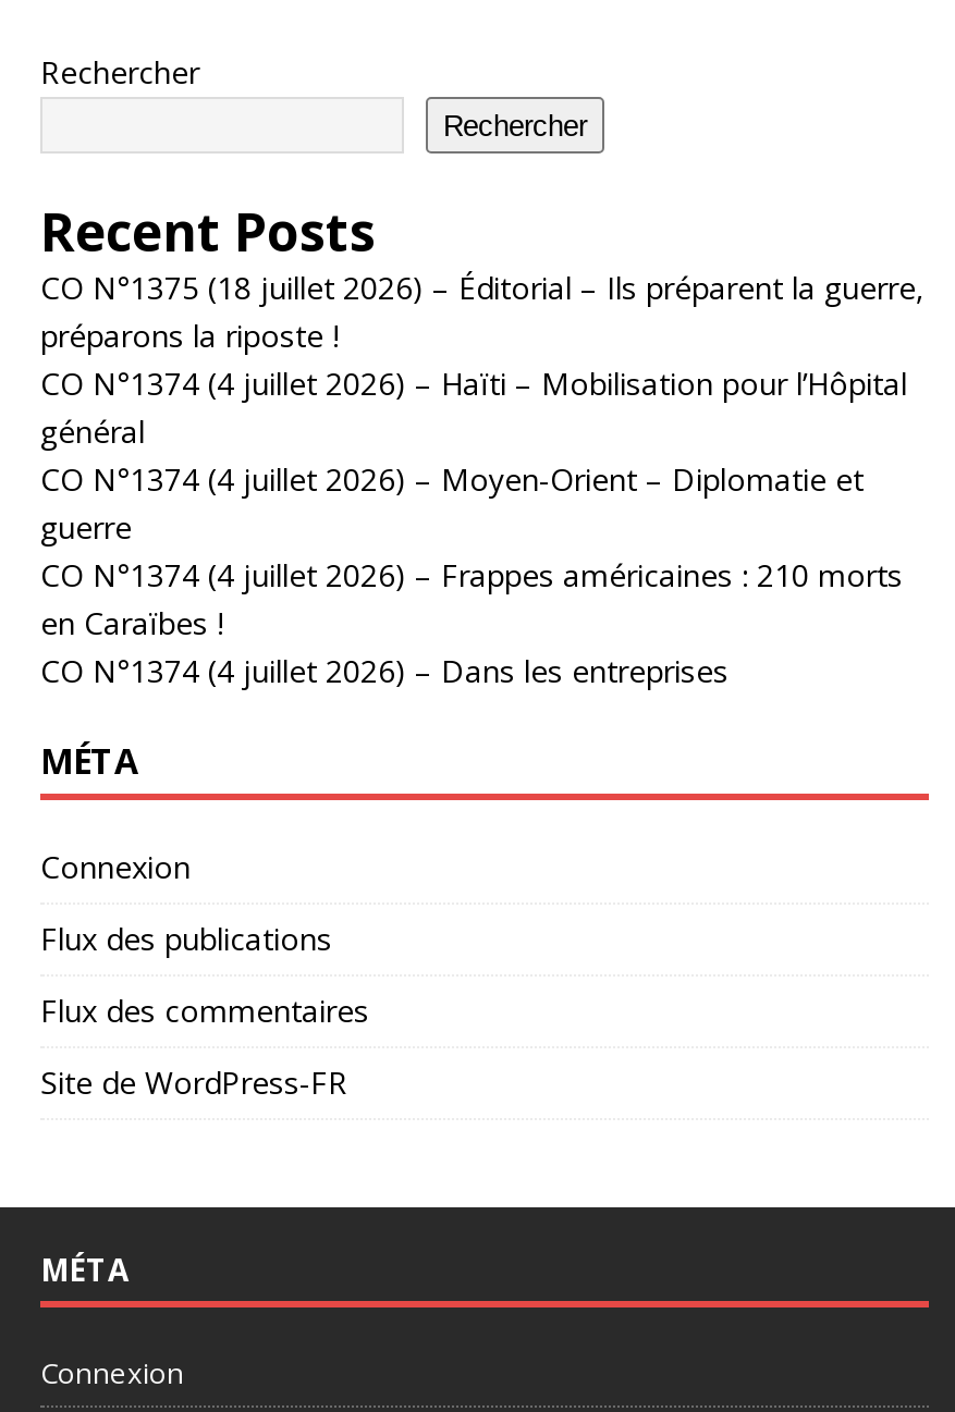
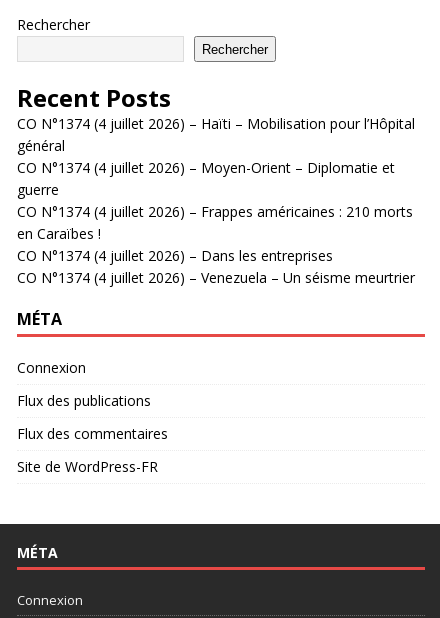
- CO N°1375 (18 juillet 2026) – Éditorial – Ils préparent la guerre,
- préparons la riposte !

moved up: CO N°1374 (4 juillet 2026) – Haïti – Mobilisation pour l’Hôpital | général | CO N°1374 (4 juillet 2026) – Moyen-Orient – Diplomatie et | guerre | CO N°1374 (4 juillet 2026) – Frappes américaines : 210 morts | en Caraïbes ! | CO N°1374 (4 juillet 2026) – Dans les entreprises

+ CO N°1374 (4 juillet 2026) – Venezuela – Un séisme meurtrier
